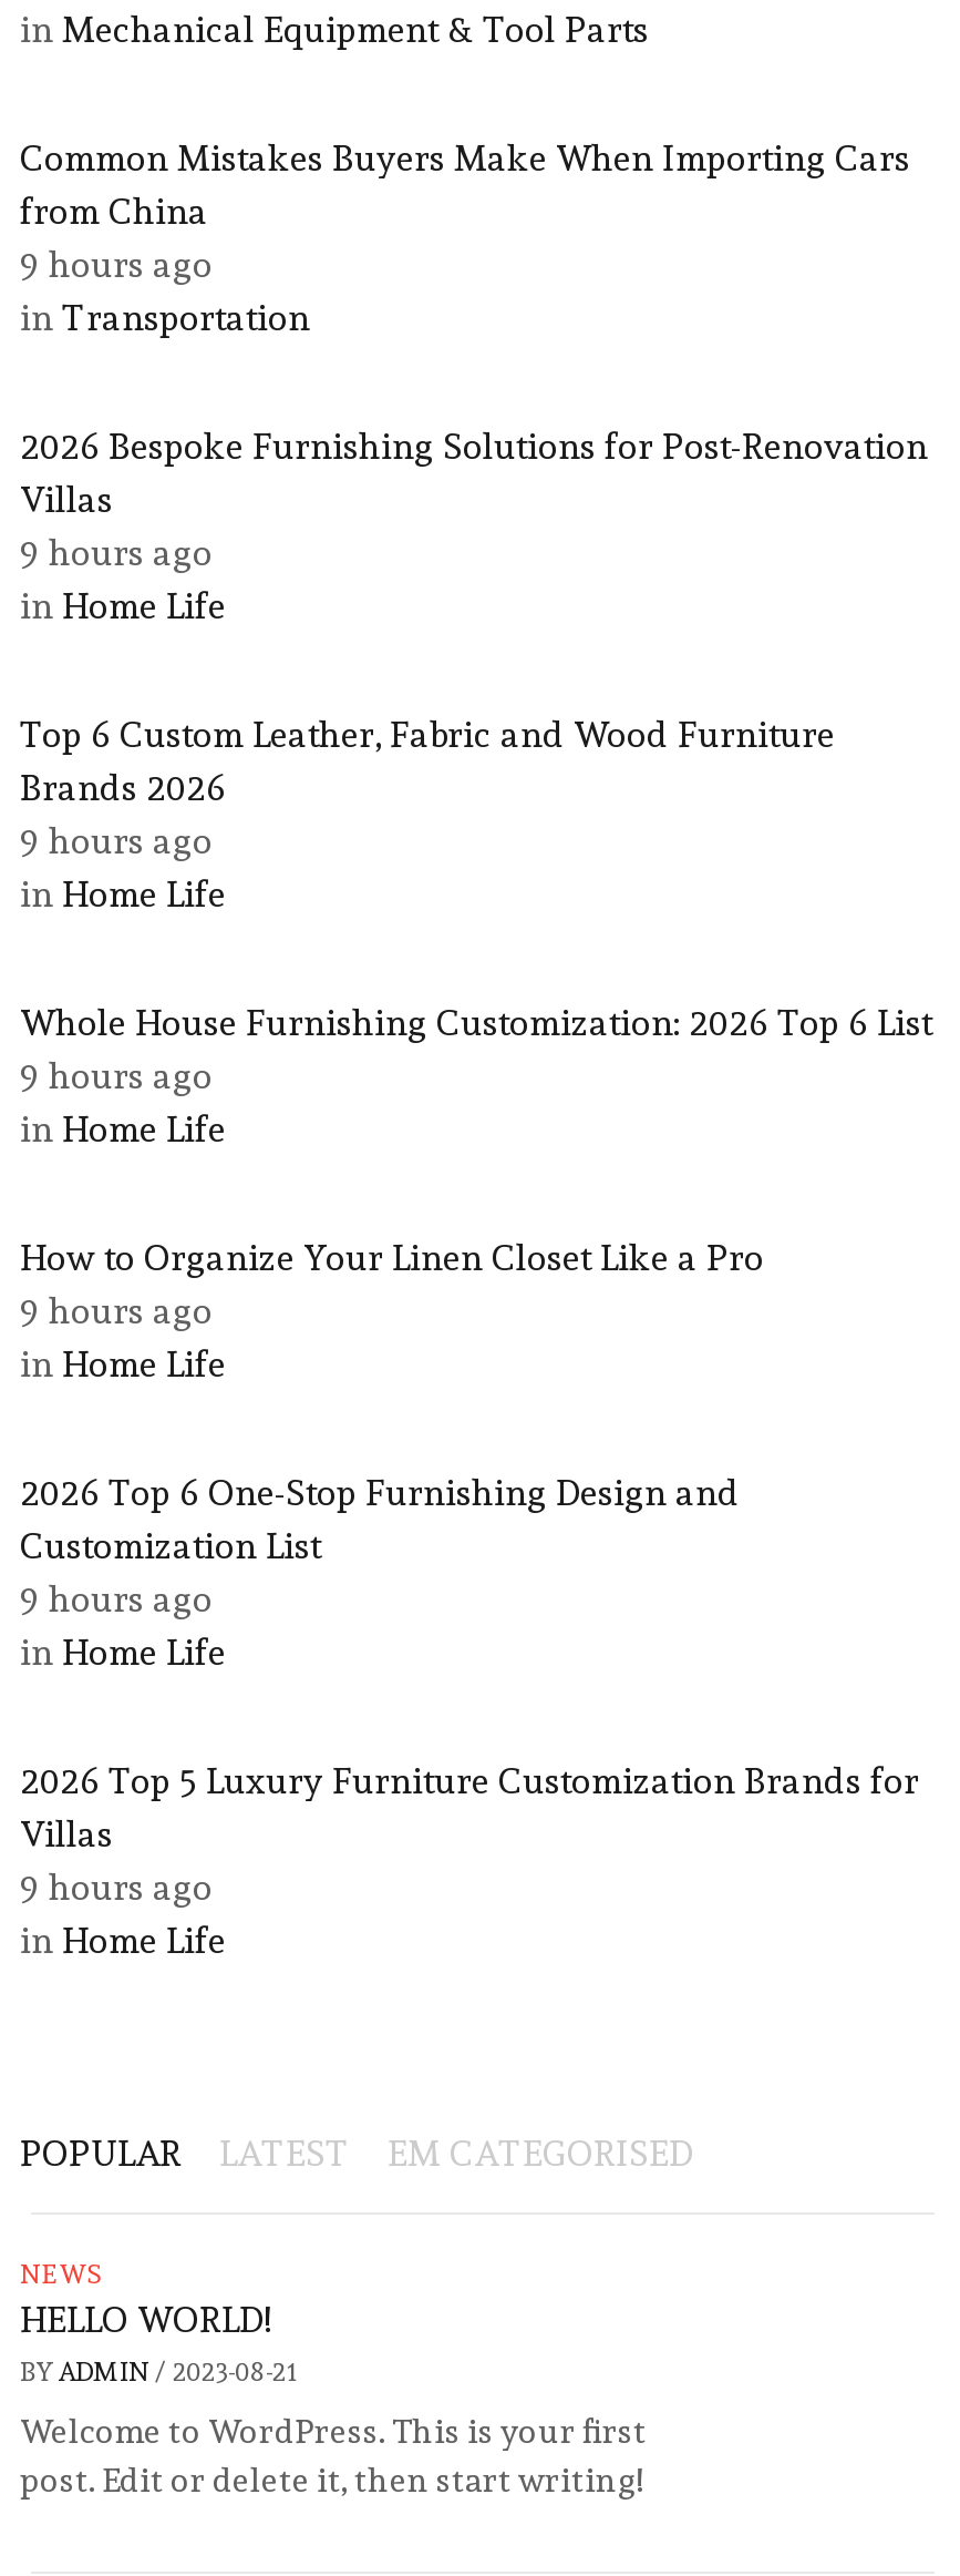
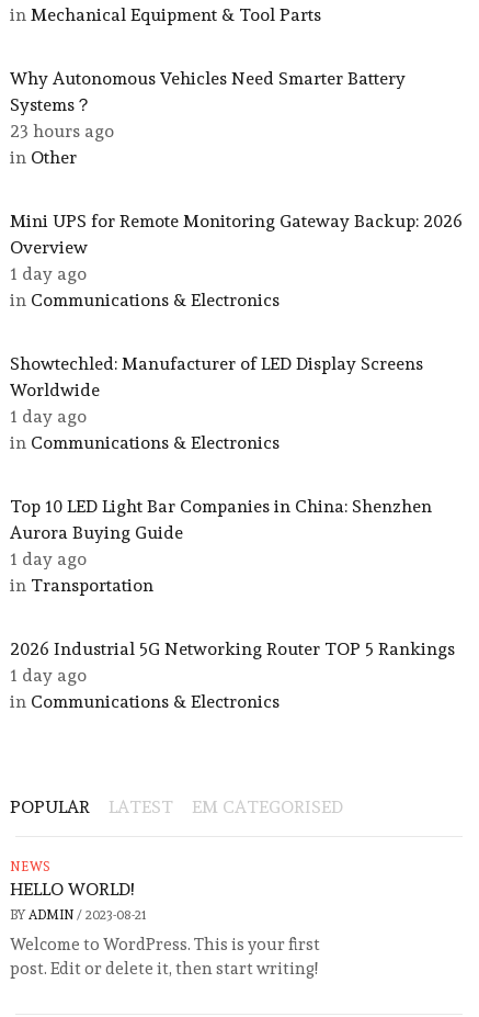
- Common Mistakes Buyers Make When Importing Cars
- from China
- 9 hours ago
+ Why Autonomous Vehicles Need Smarter Battery
+ Systems？
+ 23 hours ago
+ in Other
+ Mini UPS for Remote Monitoring Gateway Backup: 2026
+ Overview
+ 1 day ago
+ in Communications & Electronics
+ Showtechled: Manufacturer of LED Display Screens
+ Worldwide
+ 1 day ago
+ in Communications & Electronics
+ Top 10 LED Light Bar Companies in China: Shenzhen
+ Aurora Buying Guide
+ 1 day ago

moved down: in Transportation

- 2026 Bespoke Furnishing Solutions for Post-Renovation
- Villas
- 9 hours ago
- in Home Life
- Top 6 Custom Leather, Fabric and Wood Furniture
- Brands 2026
- 9 hours ago
- in Home Life
- Whole House Furnishing Customization: 2026 Top 6 List
- 9 hours ago
- in Home Life
- How to Organize Your Linen Closet Like a Pro
- 9 hours ago
- in Home Life
- 2026 Top 6 One-Stop Furnishing Design and
- Customization List
- 9 hours ago
- in Home Life
- 2026 Top 5 Luxury Furniture Customization Brands for
- Villas
- 9 hours ago
- in Home Life
+ 2026 Industrial 5G Networking Router TOP 5 Rankings
+ 1 day ago
+ in Communications & Electronics
